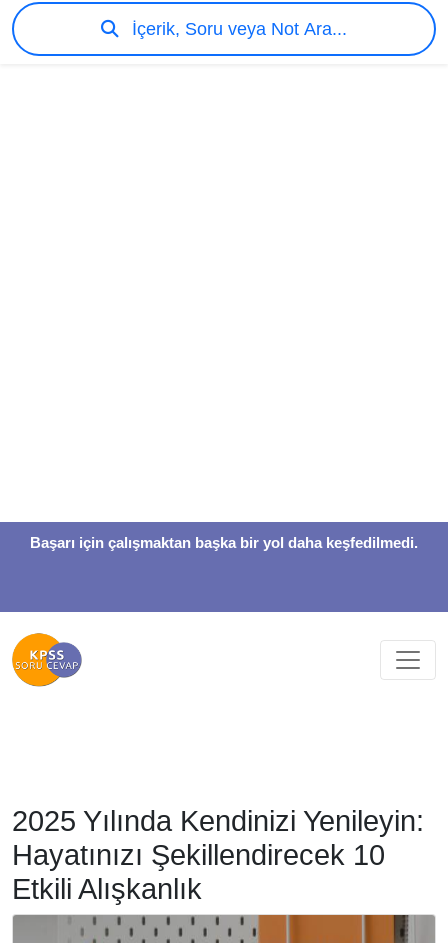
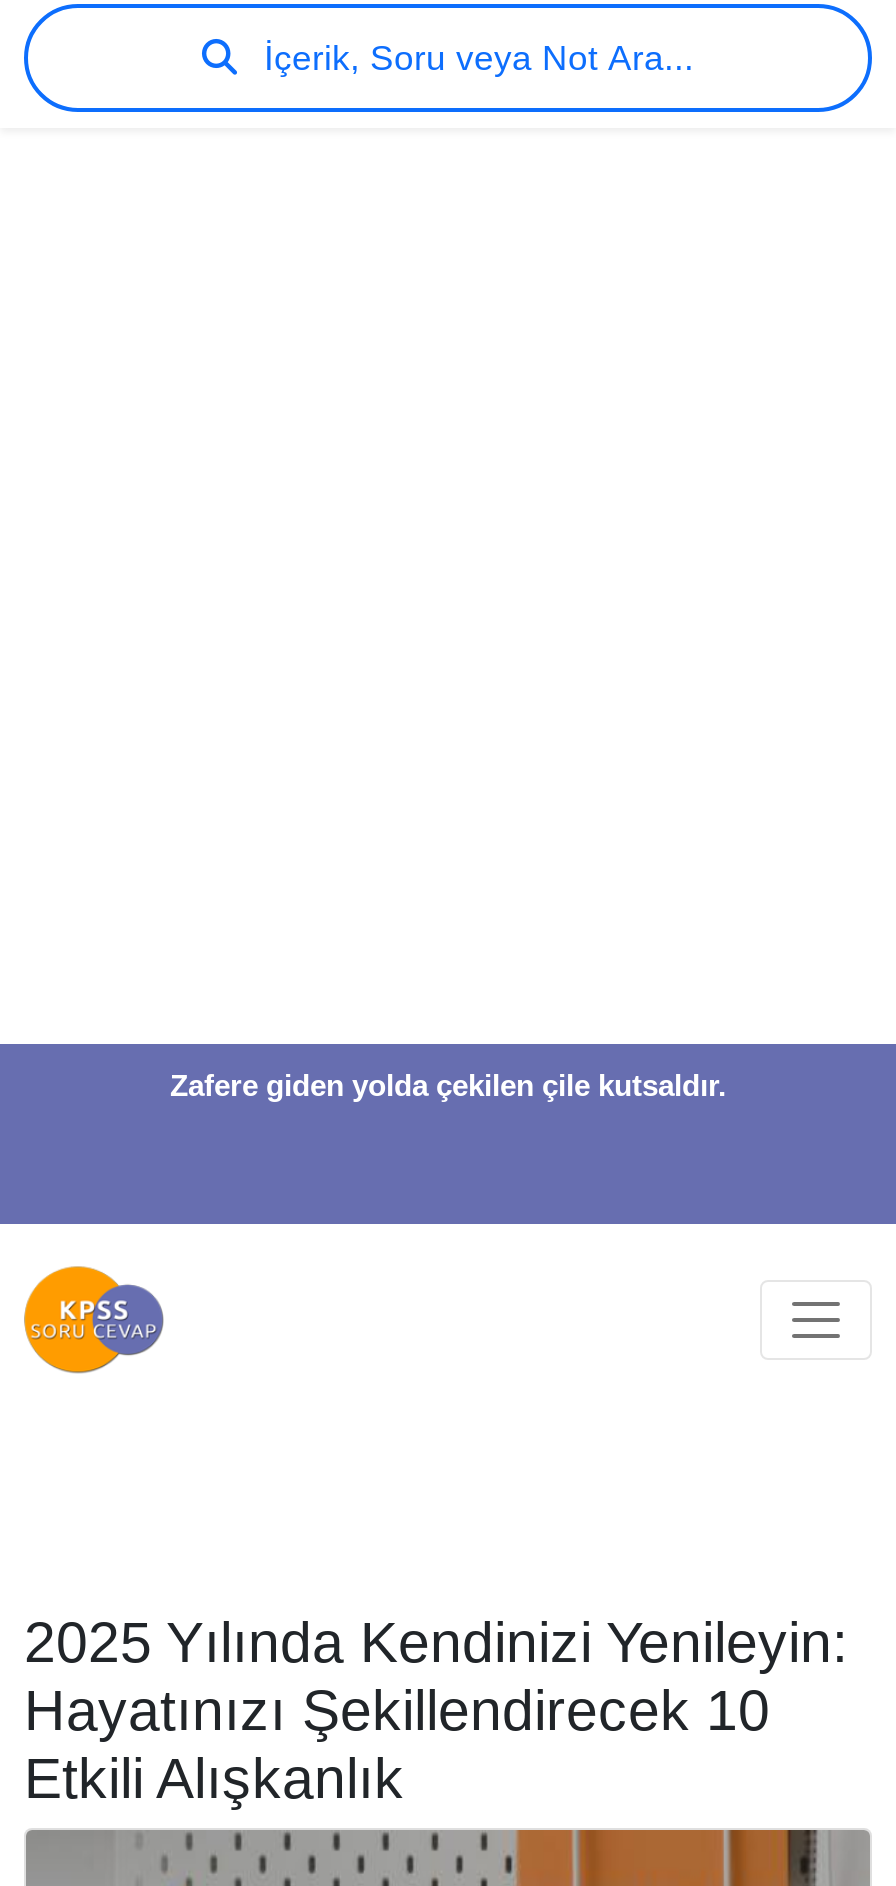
- Başarı için çalışmaktan başka bir yol daha keşfedilmedi.
+ Zafere giden yolda çekilen çile kutsaldır.
